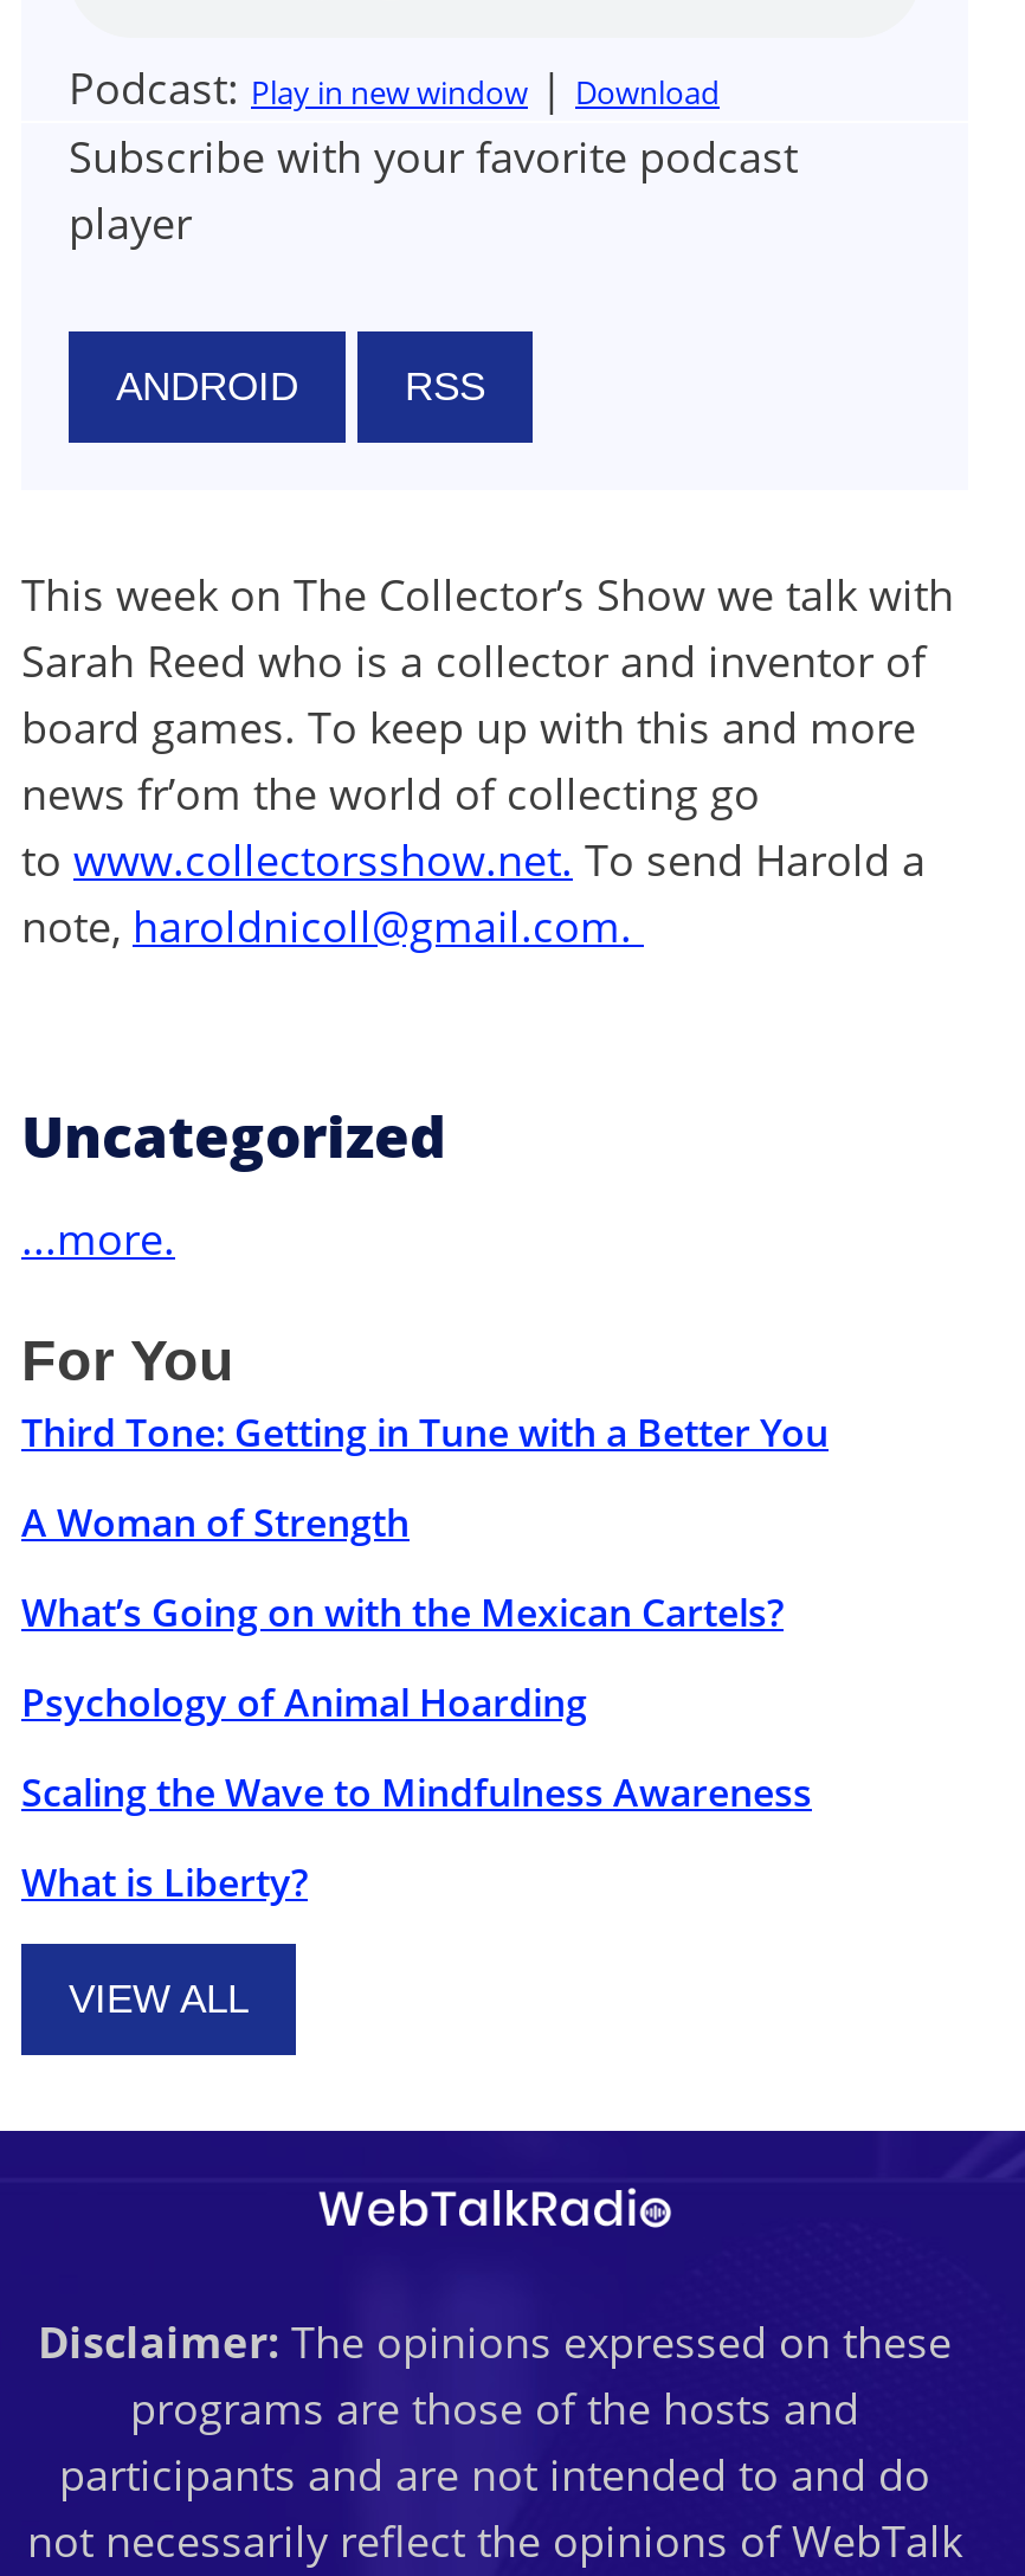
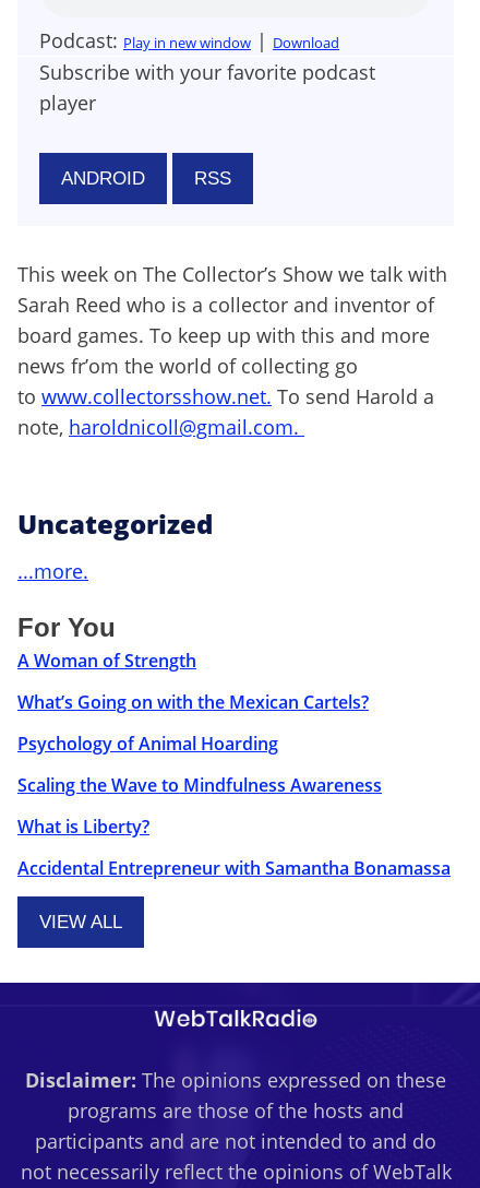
- Third Tone: Getting in Tune with a Better You

moved up: A Woman of Strength | What’s Going on with the Mexican Cartels? | Psychology of Animal Hoarding | Scaling the Wave to Mindfulness Awareness | What is Liberty?

+ Accidental Entrepreneur with Samantha Bonamassa
